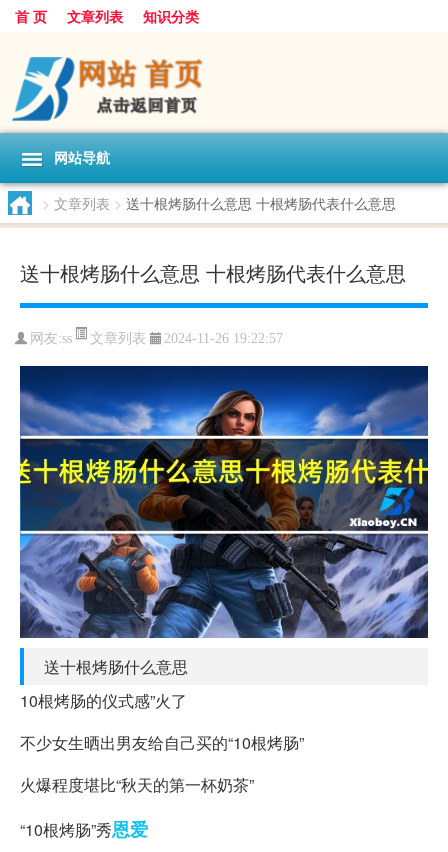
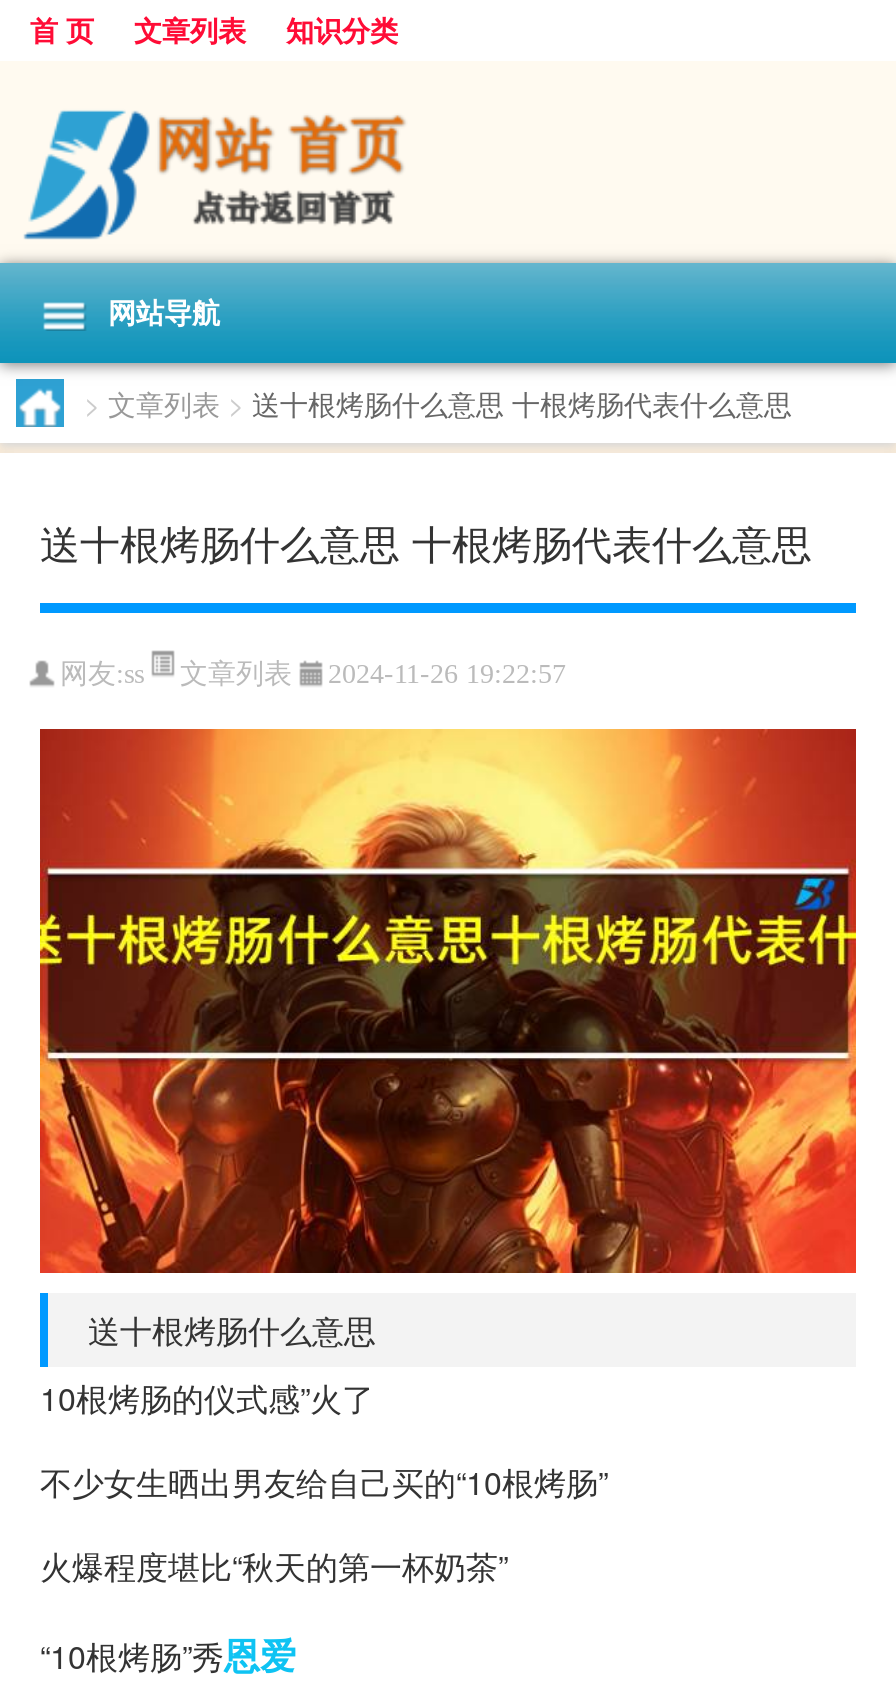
- [image]
+ [image]
